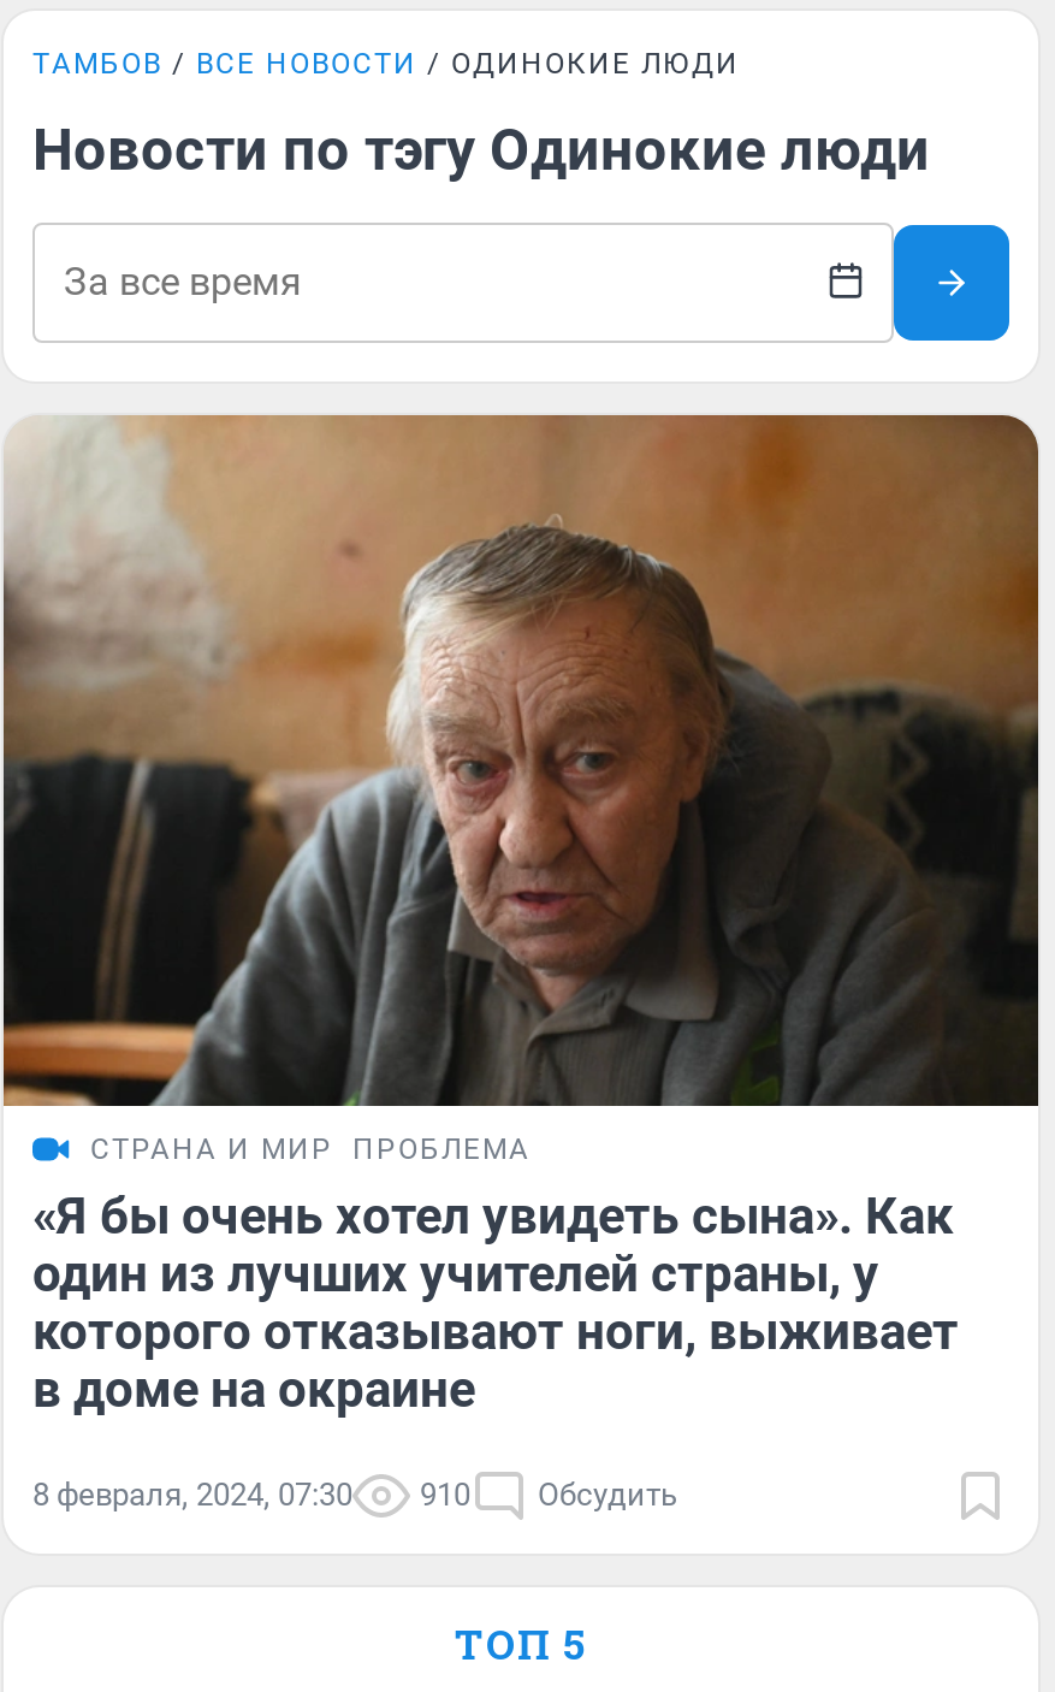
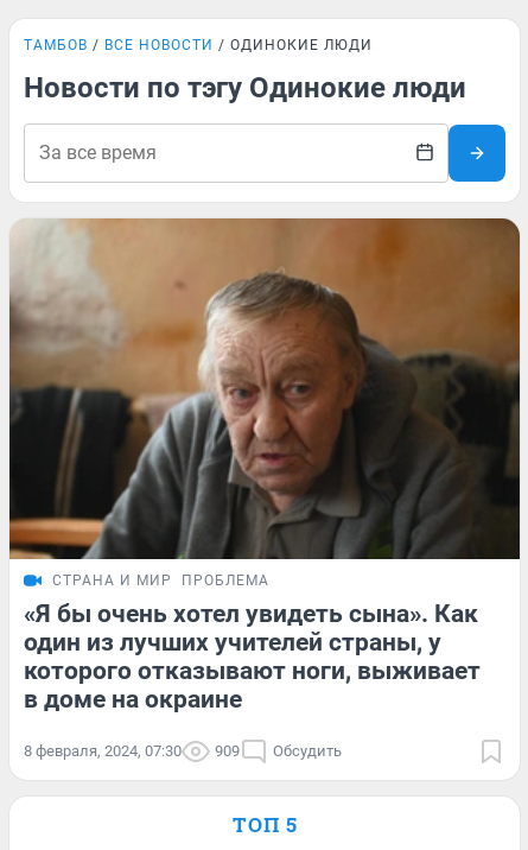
- 8 февраля, 2024, 07:30 910 Обсудить
+ 8 февраля, 2024, 07:30 909 Обсудить
